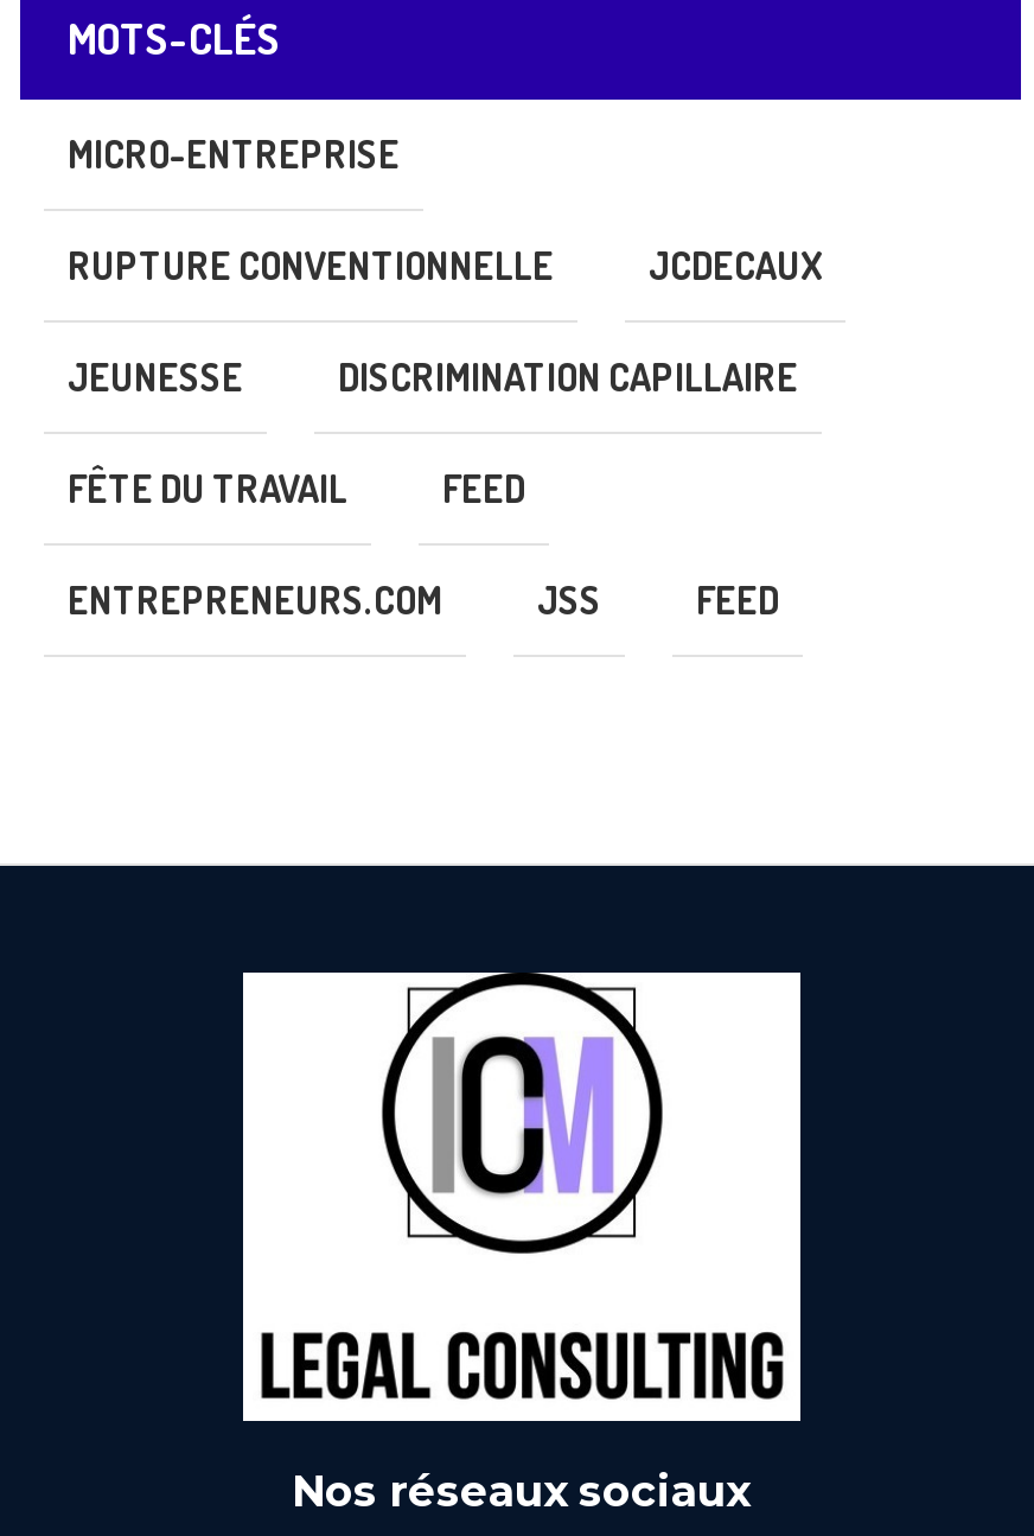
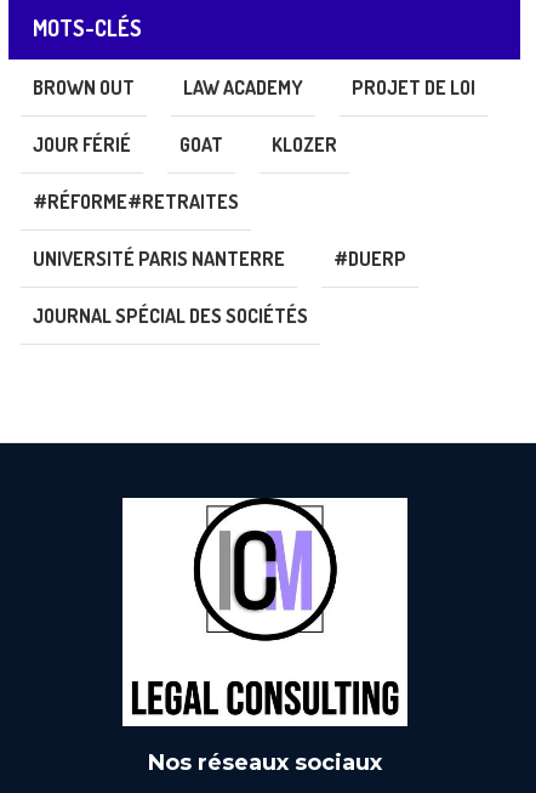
- MICRO-ENTREPRISE
+ BROWN OUT
+ LAW ACADEMY
+ PROJET DE LOI

- RUPTURE CONVENTIONNELLE
- JCDECAUX
+ JOUR FÉRIÉ
+ GOAT
+ KLOZER

- JEUNESSE
- DISCRIMINATION CAPILLAIRE
+ #RÉFORME#RETRAITES

- FÊTE DU TRAVAIL
- FEED
+ UNIVERSITÉ PARIS NANTERRE
+ #DUERP

- ENTREPRENEURS.COM
- JSS
- FEED
+ JOURNAL SPÉCIAL DES SOCIÉTÉS
